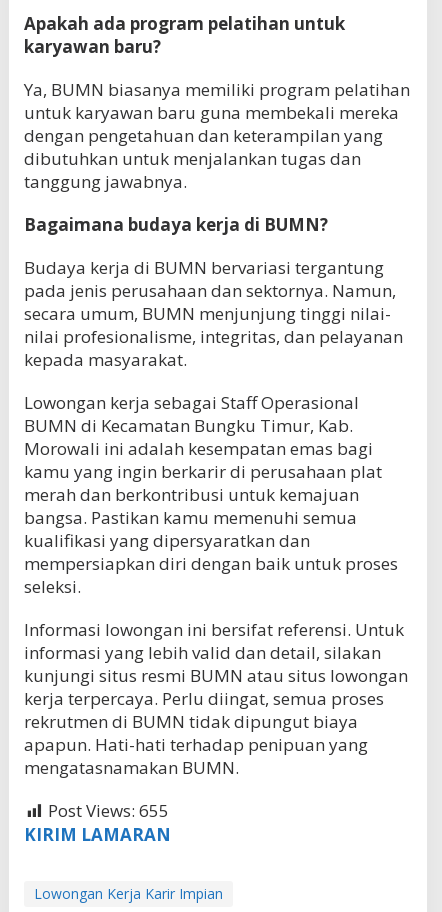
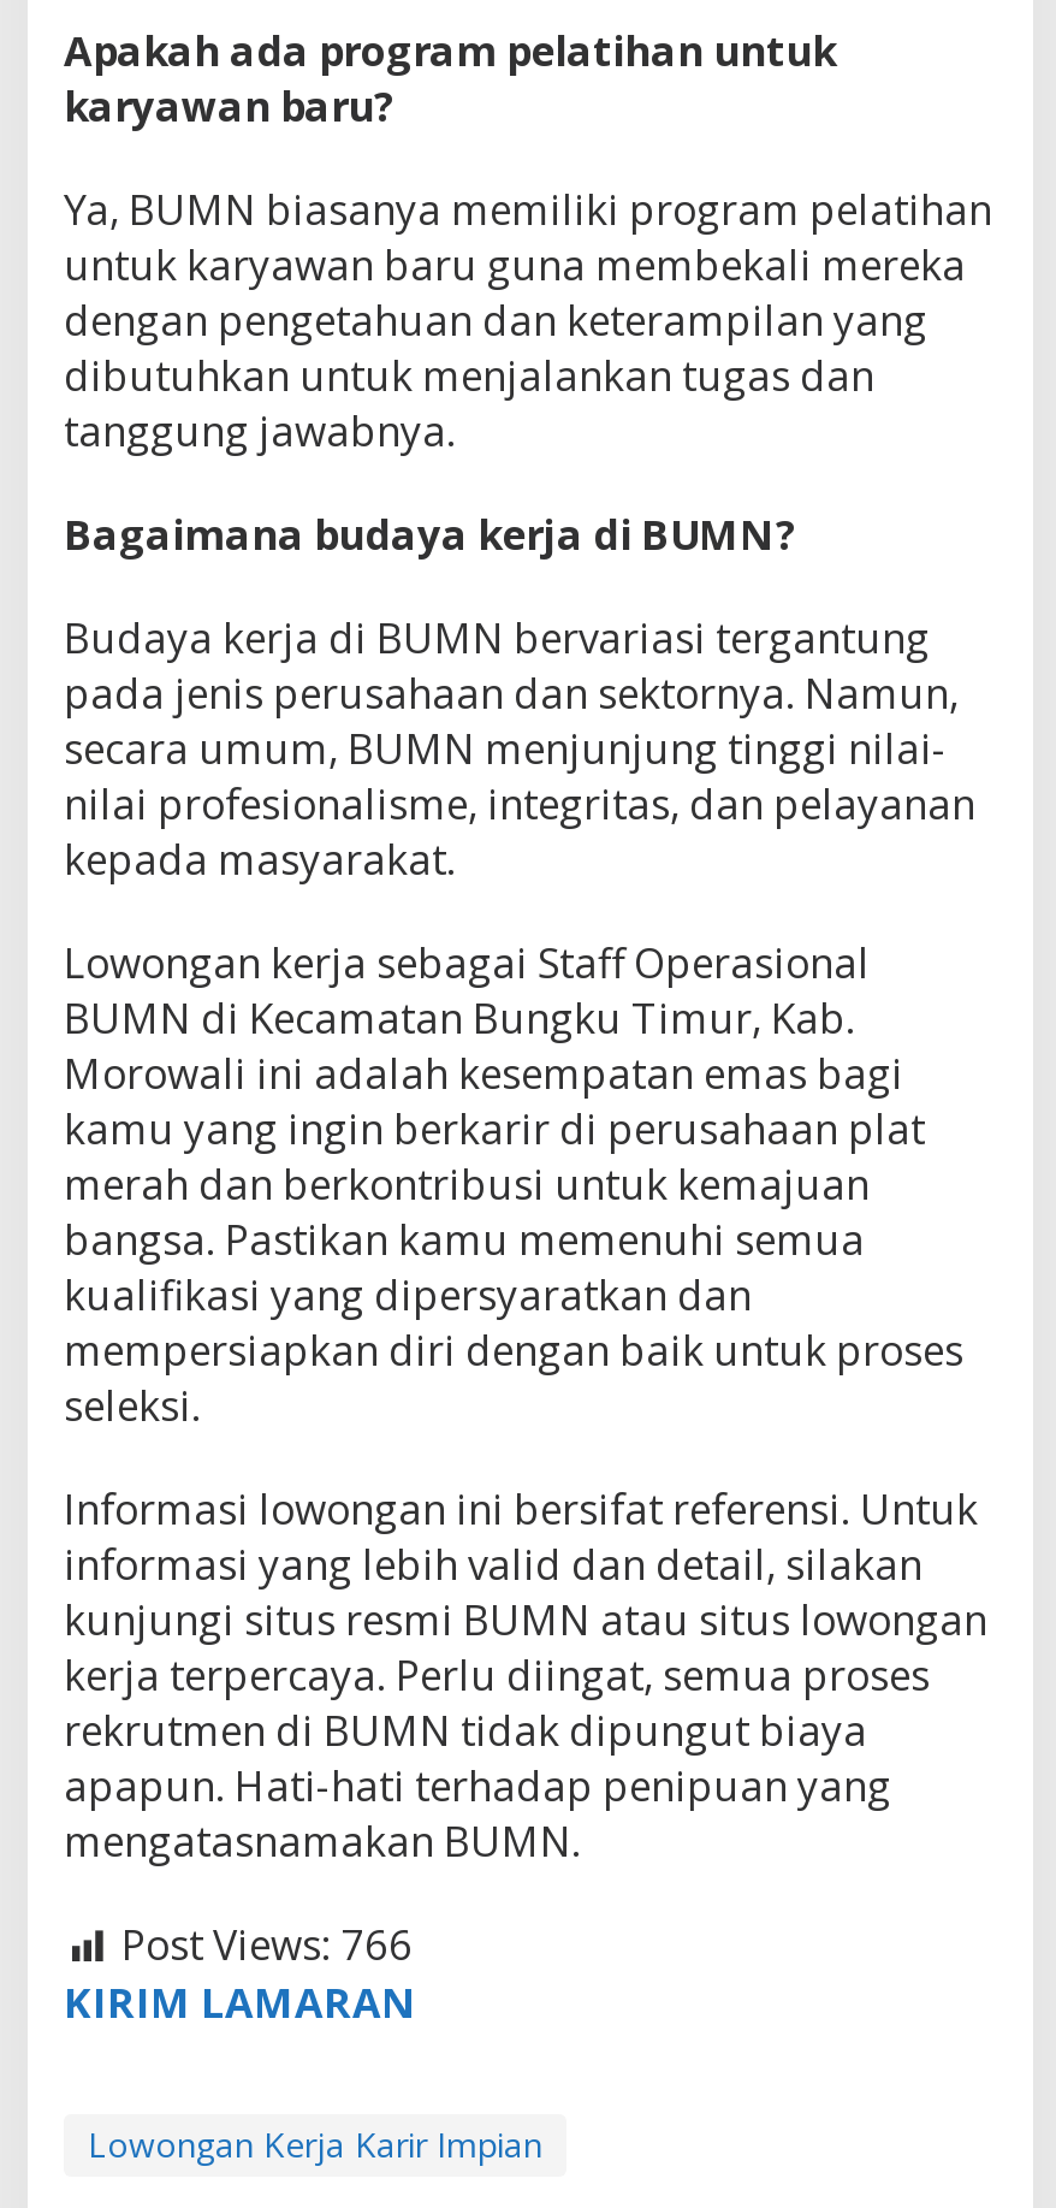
- Post Views: 655
+ Post Views: 766
